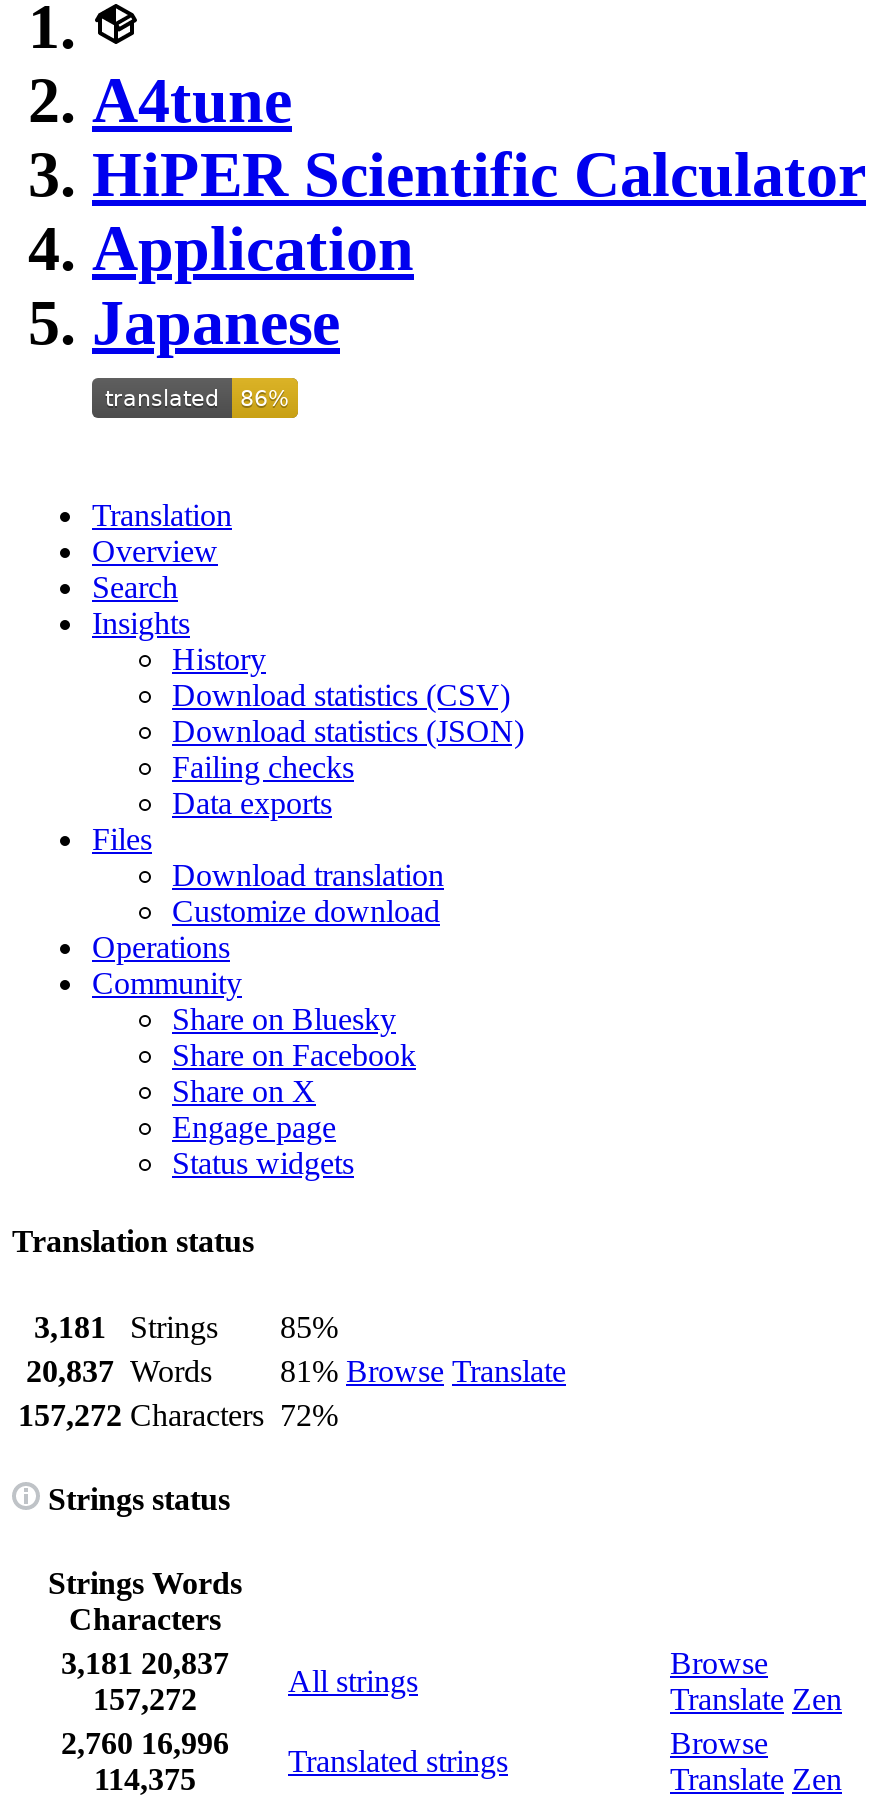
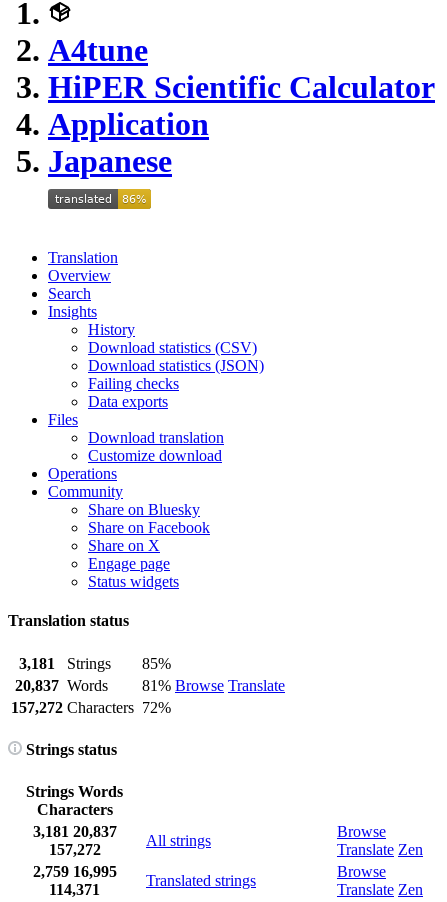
- 2,760 16,996
+ 2,759 16,995

- 114,375
+ 114,371
